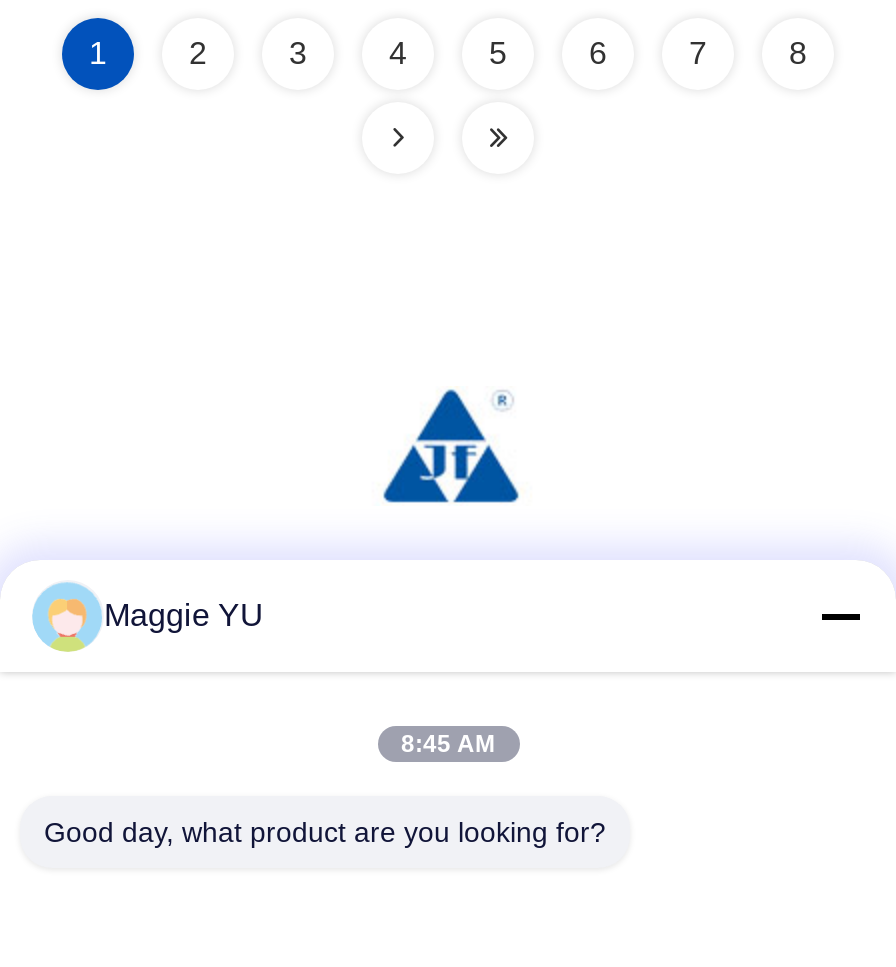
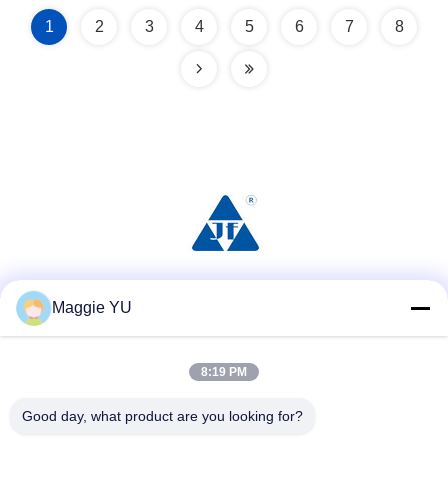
- 8:45 AM
+ 8:19 PM
